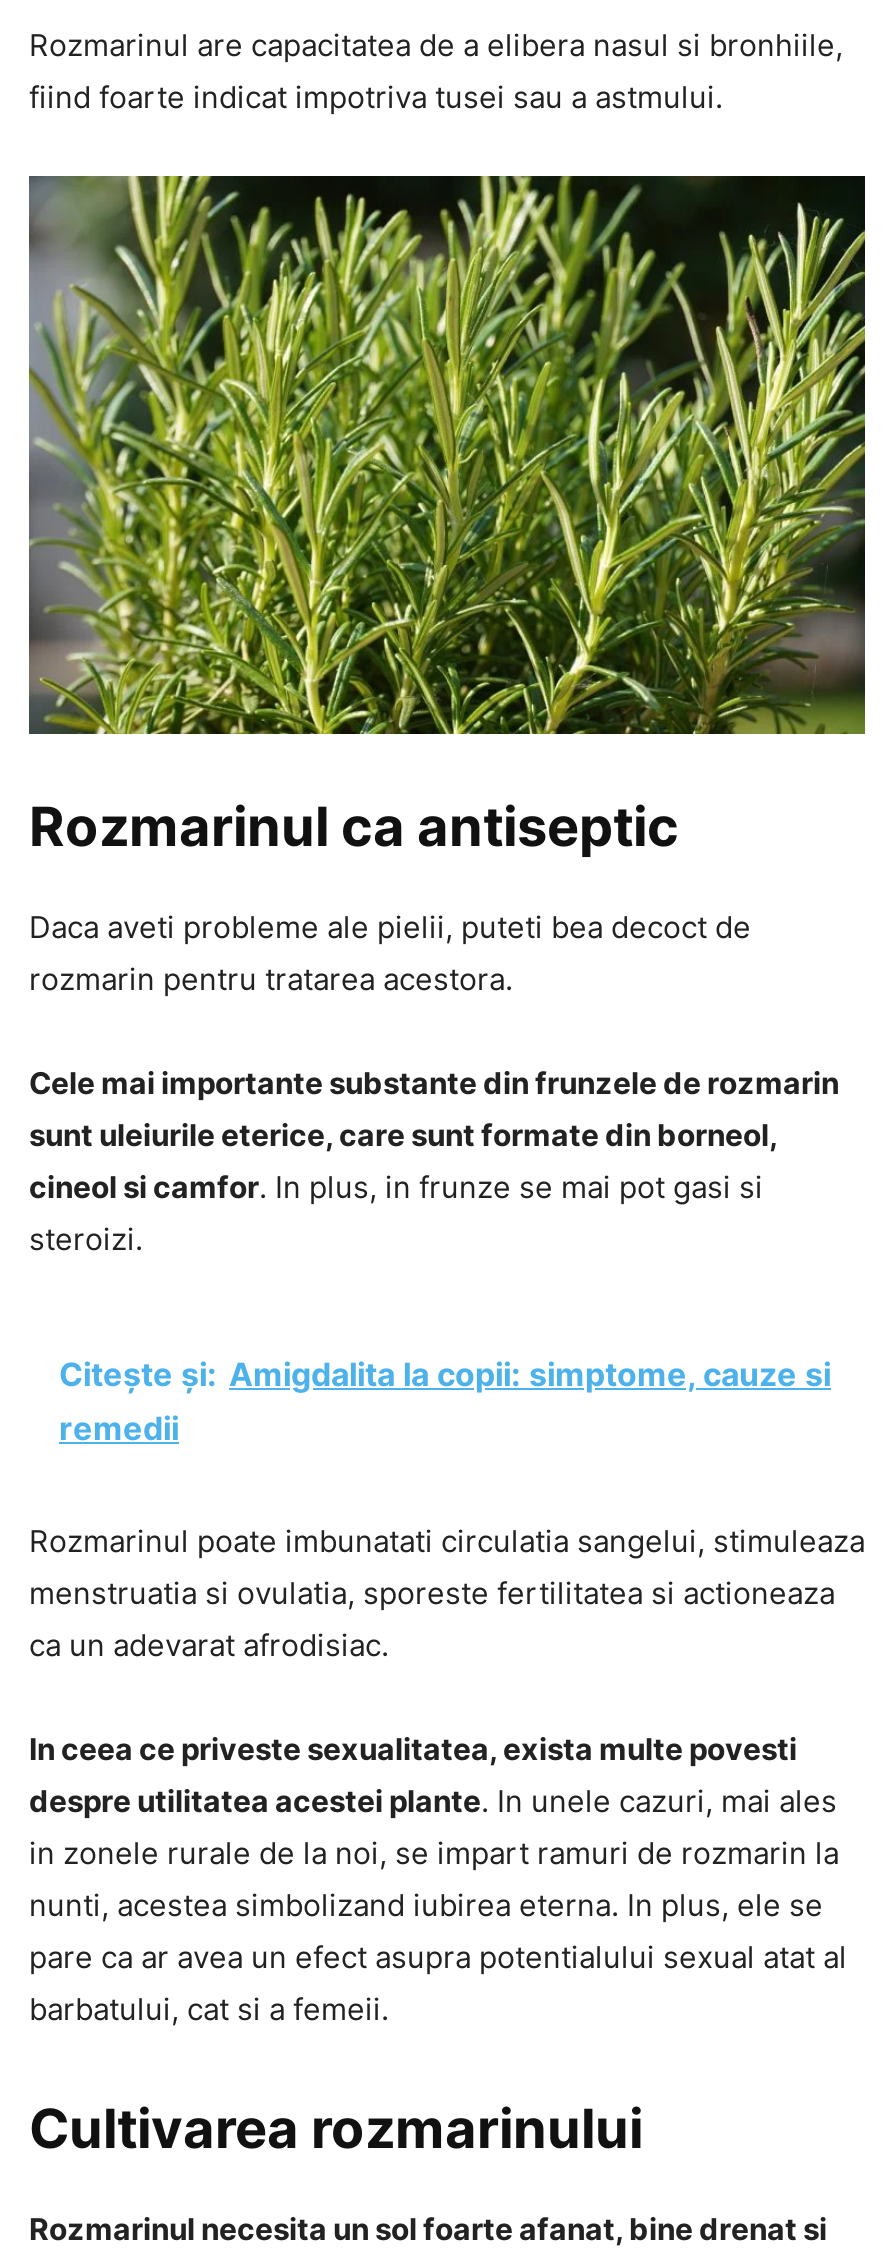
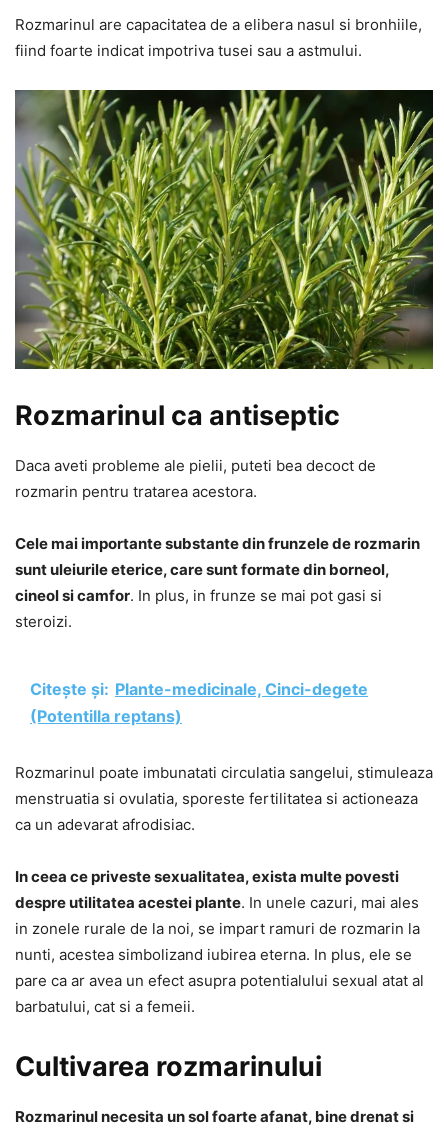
- Citește și: Amigdalita la copii: simptome, cauze si
- remedii
+ Citește și: Plante-medicinale, Cinci-degete
+ (Potentilla reptans)
